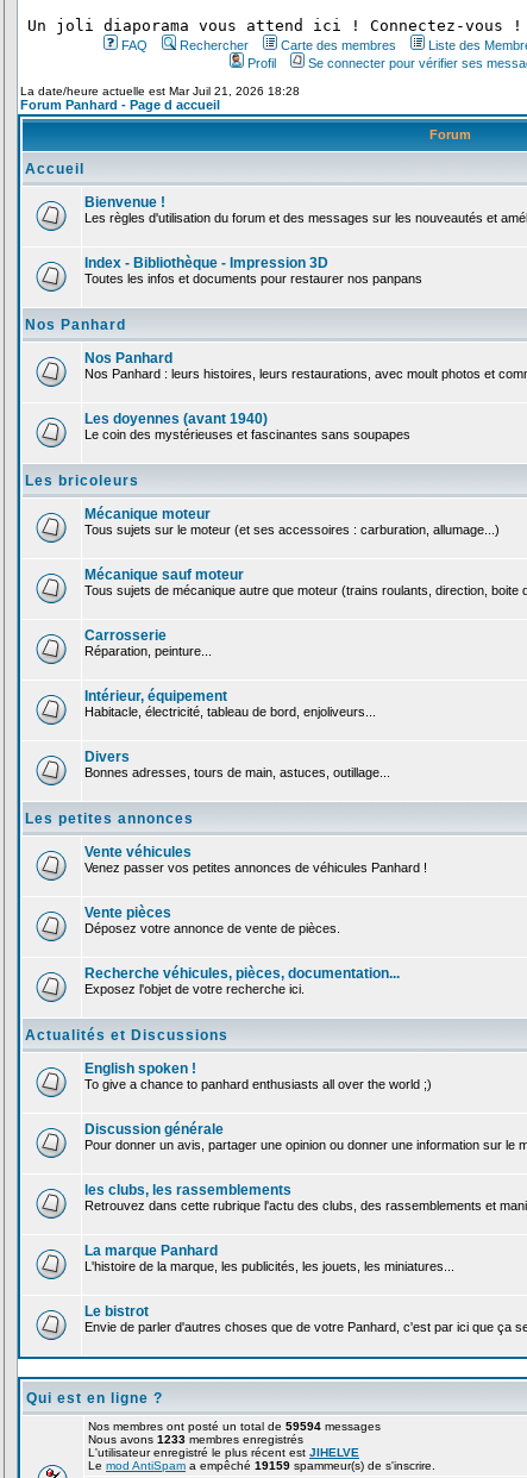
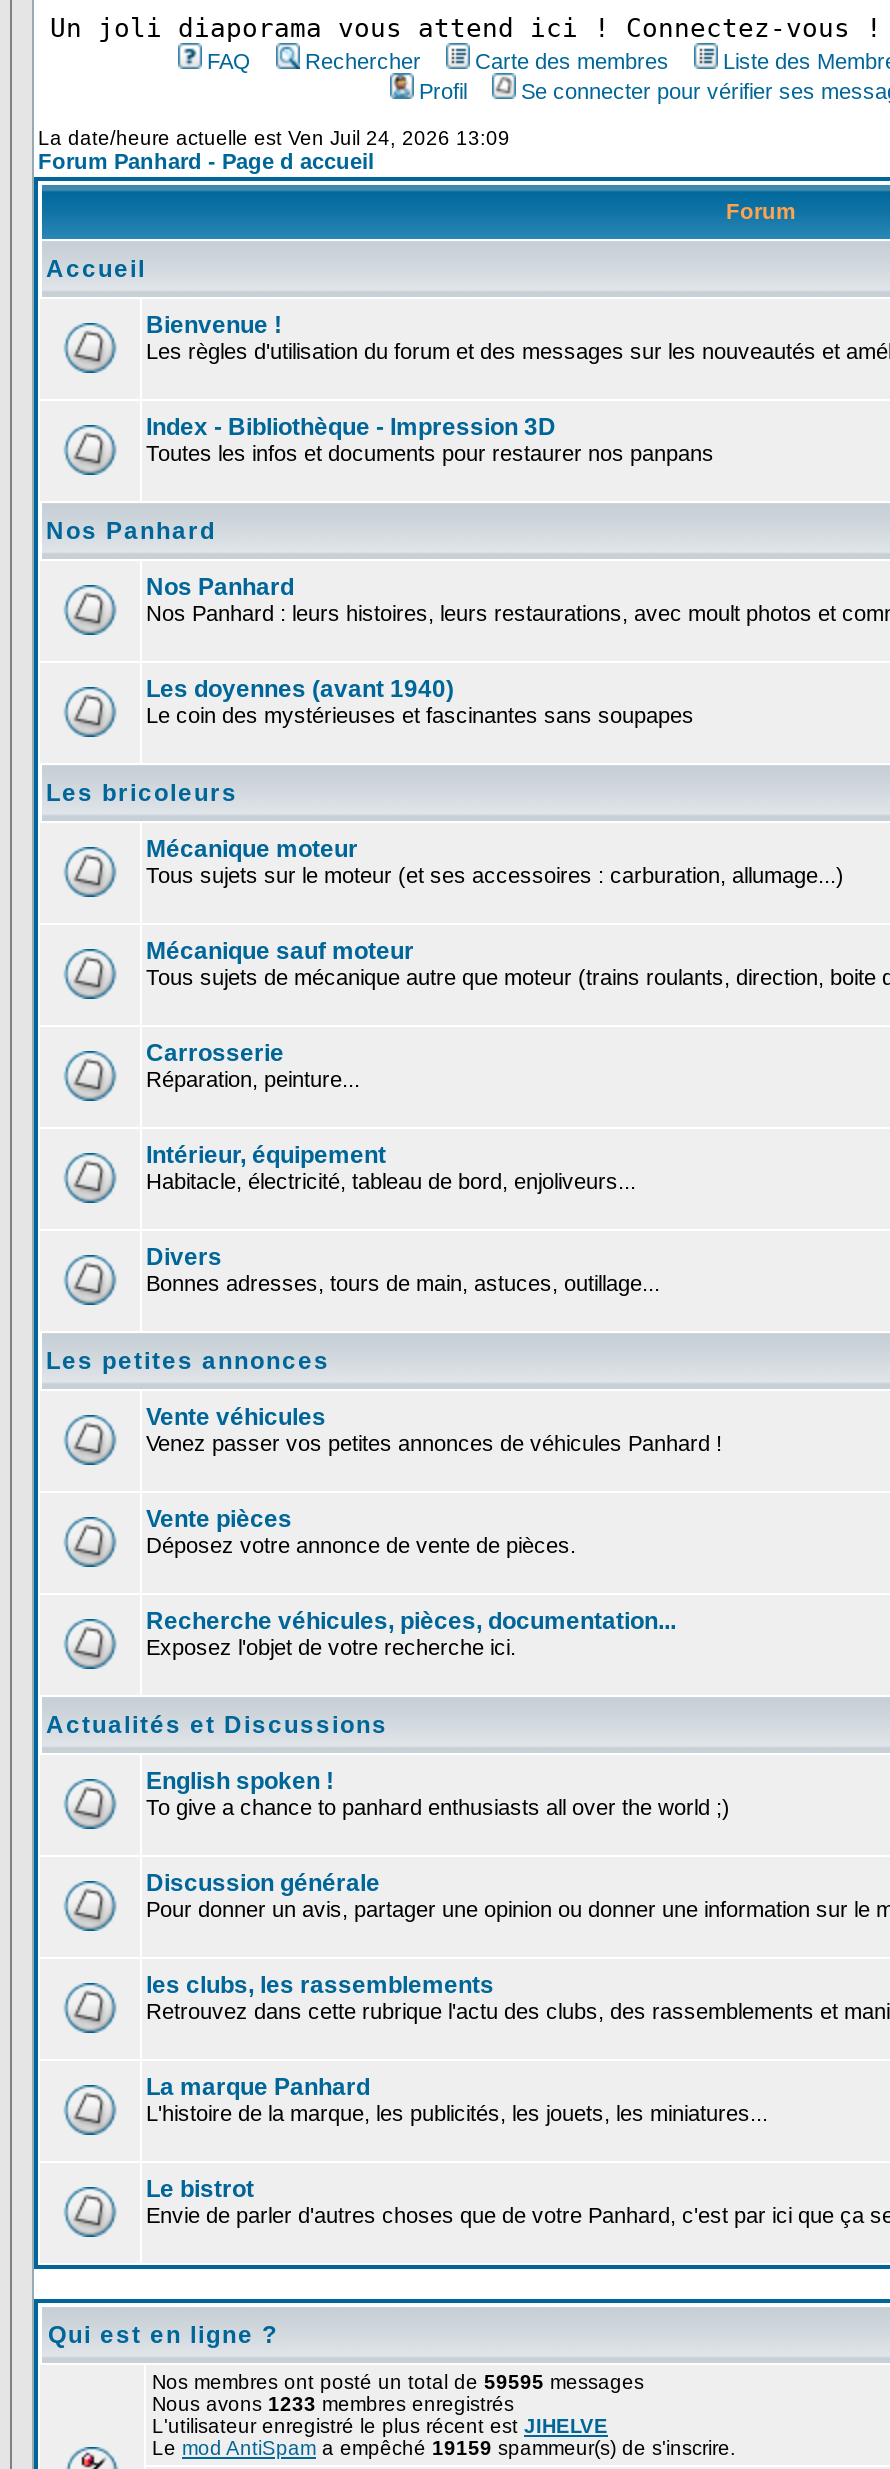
- La date/heure actuelle est Mar Juil 21, 2026 18:28
+ La date/heure actuelle est Ven Juil 24, 2026 13:09

- Nos membres ont posté un total de 59594 messages
+ Nos membres ont posté un total de 59595 messages
